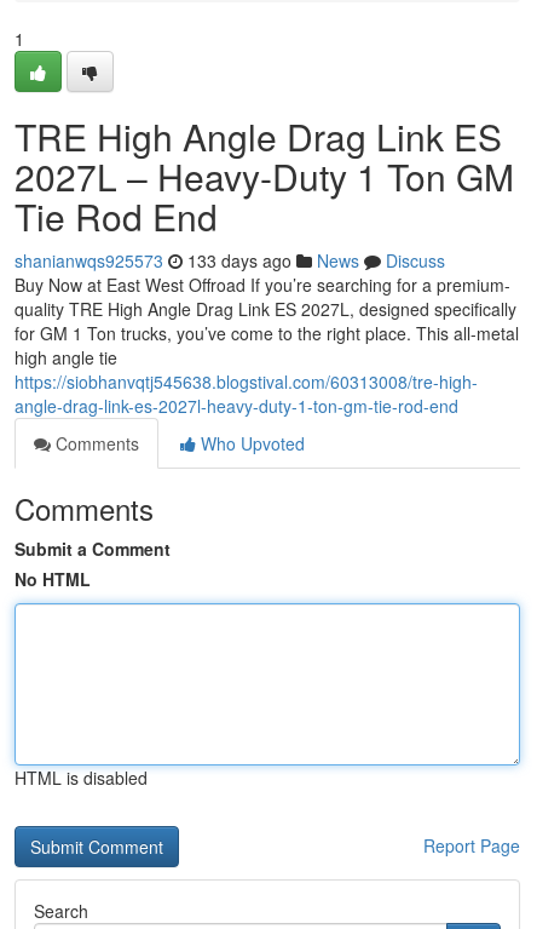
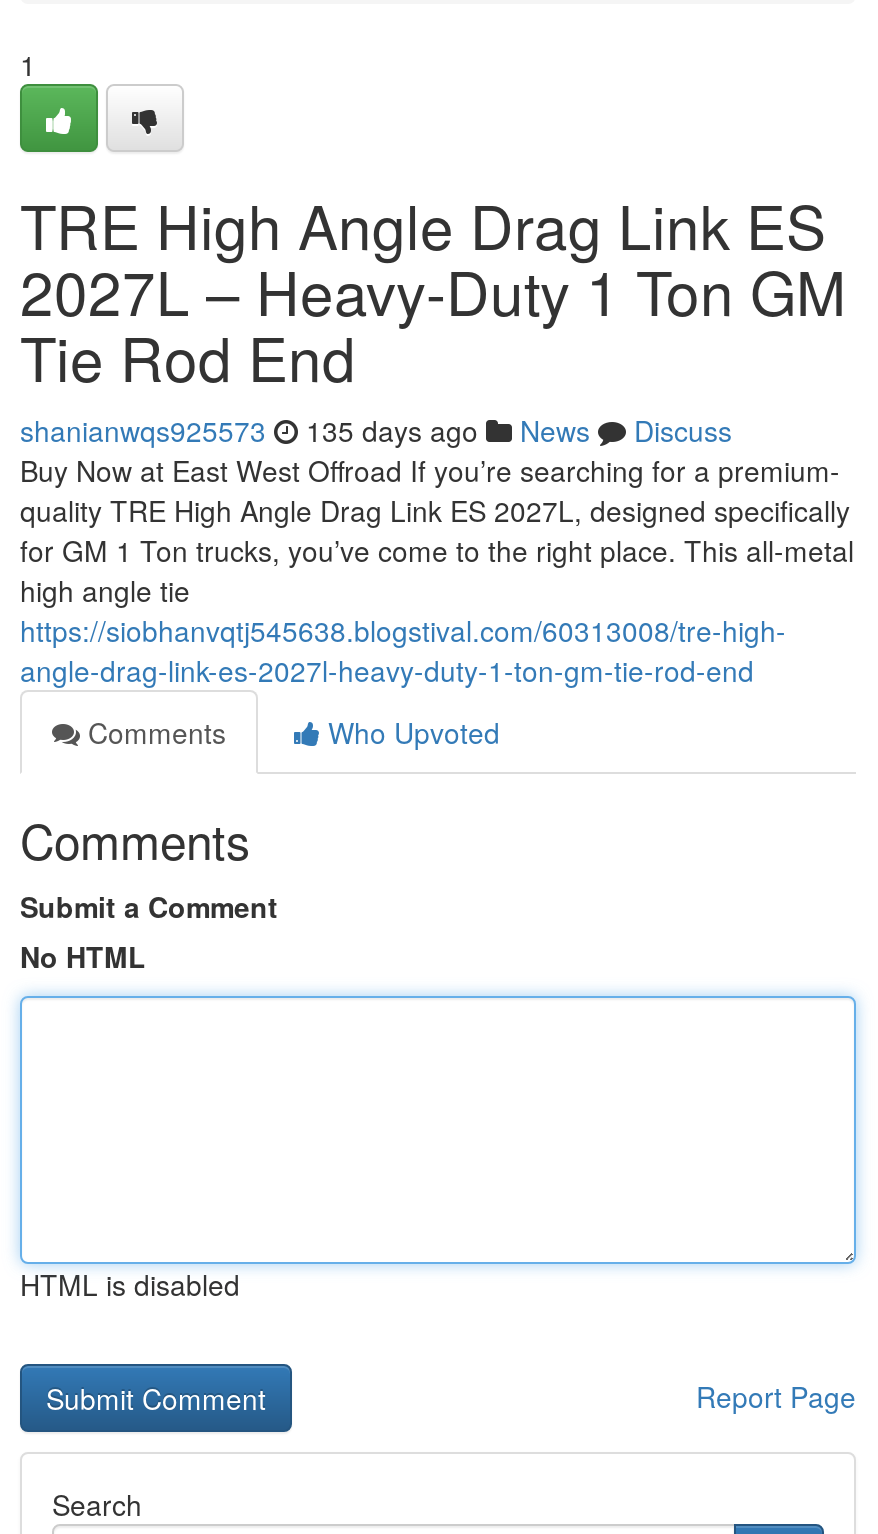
- shanianwqs925573 133 days ago News Discuss
+ shanianwqs925573 135 days ago News Discuss
